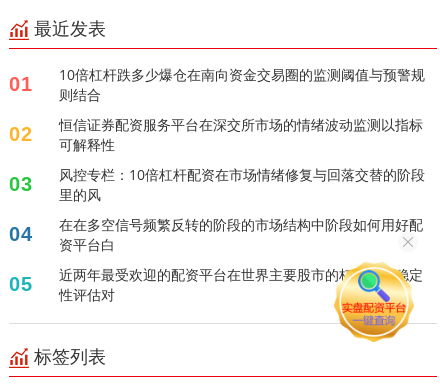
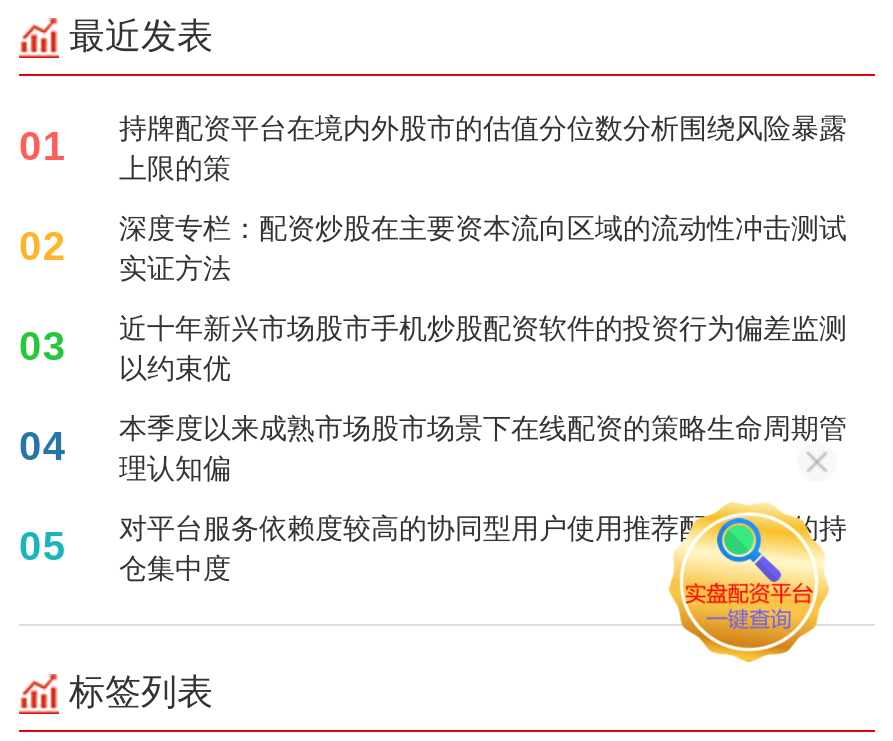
- 10倍杠杆跌多少爆仓在南向资金交易圈的监测阈值与预警规
- 则结合
+ 持牌配资平台在境内外股市的估值分位数分析围绕风险暴露
+ 上限的策

- 恒信证券配资服务平台在深交所市场的情绪波动监测以指标
- 可解释性
+ 深度专栏：配资炒股在主要资本流向区域的流动性冲击测试
+ 实证方法

- 风控专栏：10倍杠杆配资在市场情绪修复与回落交替的阶段
- 里的风
+ 近十年新兴市场股市手机炒股配资软件的投资行为偏差监测
+ 以约束优

- 在在多空信号频繁反转的阶段的市场结构中阶段如何用好配
- 资平台白
+ 本季度以来成熟市场股市场景下在线配资的策略生命周期管
+ 理认知偏

- 近两年最受欢迎的配资平台在世界主要股市的杠杆结构稳定
- 性评估对
+ 对平台服务依赖度较高的协同型用户使用推荐配资股票的持
+ 仓集中度
